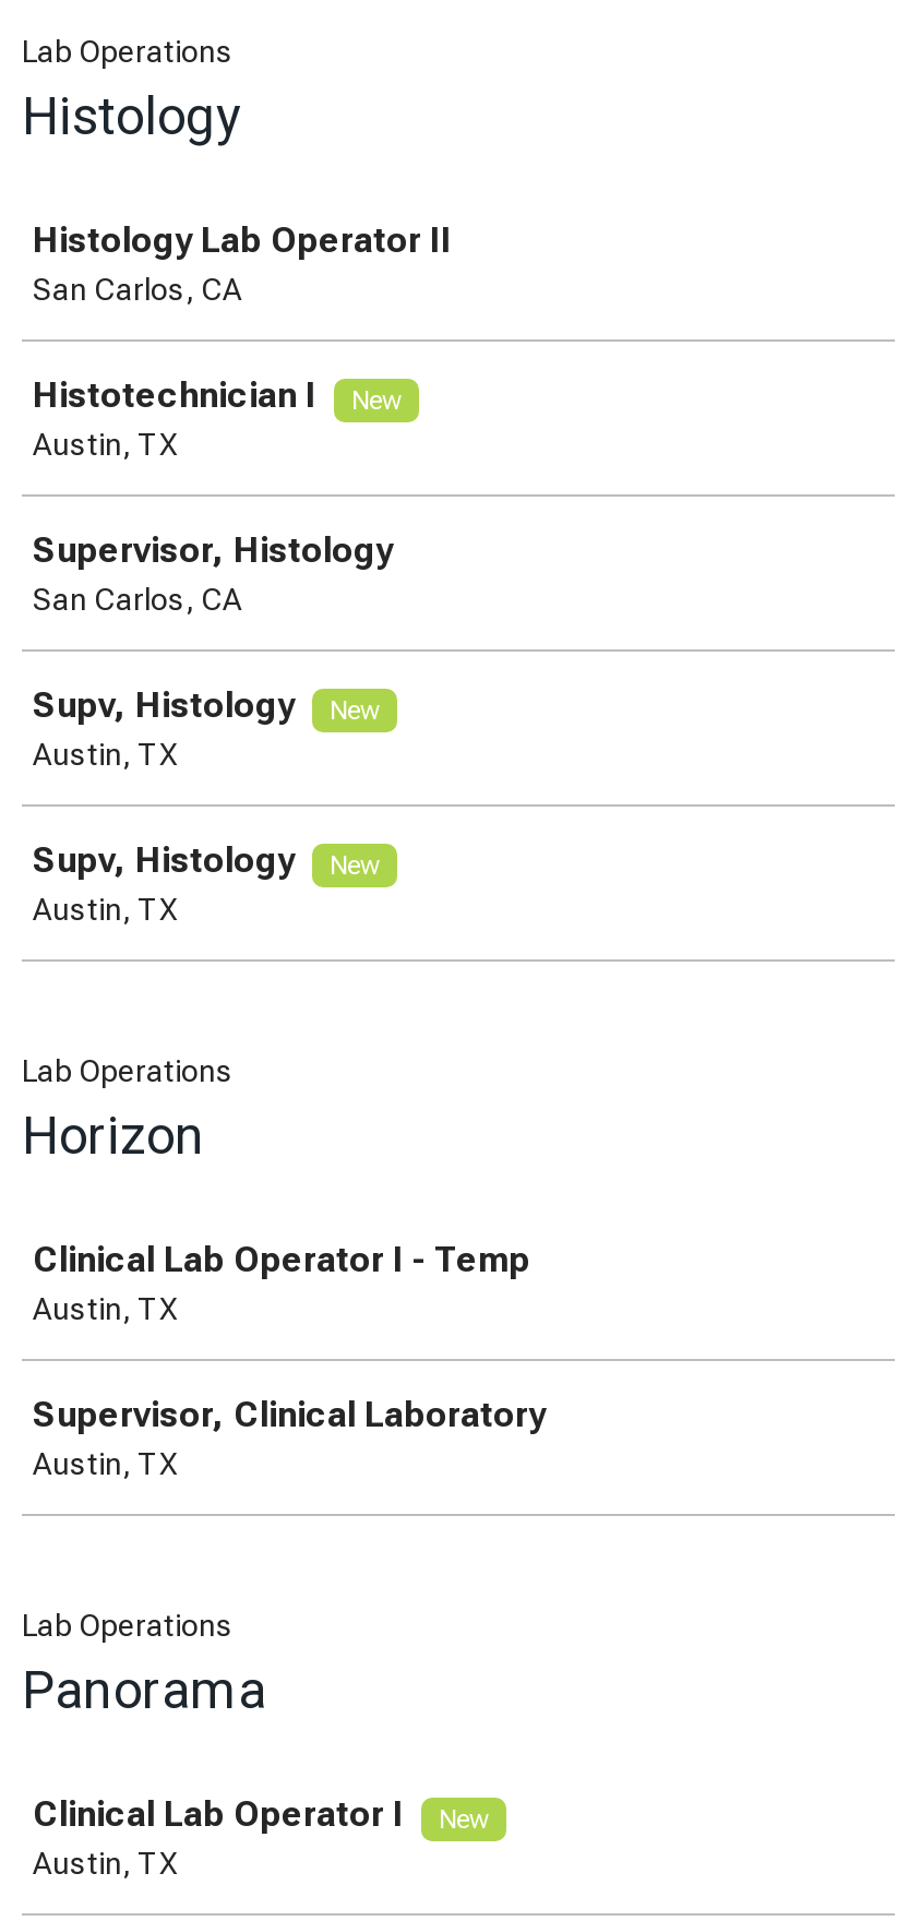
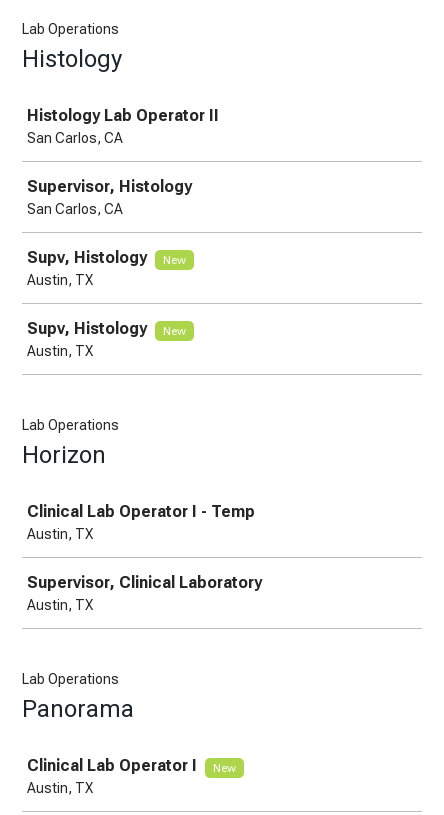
- Histotechnician I
- New
- Austin, TX
